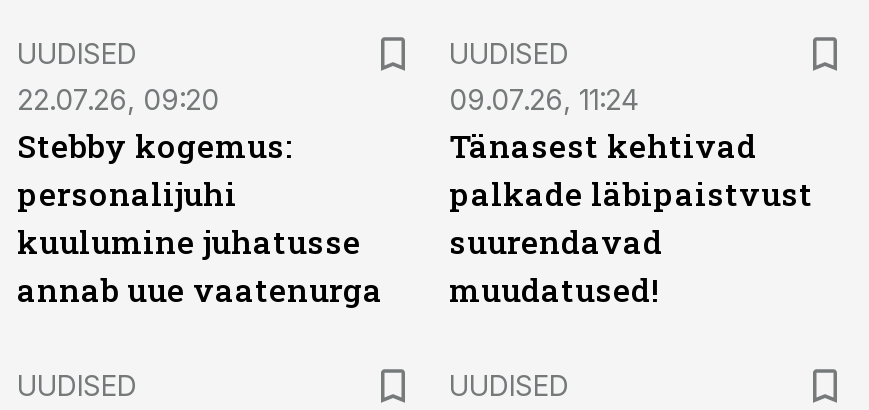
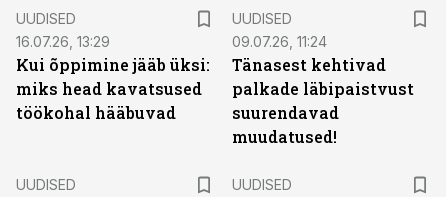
- 22.07.26, 09:20
- Stebby kogemus:
- personalijuhi
- kuulumine juhatusse
- annab uue vaatenurga
+ 16.07.26, 13:29
+ Kui õppimine jääb üksi:
+ miks head kavatsused
+ töökohal hääbuvad
